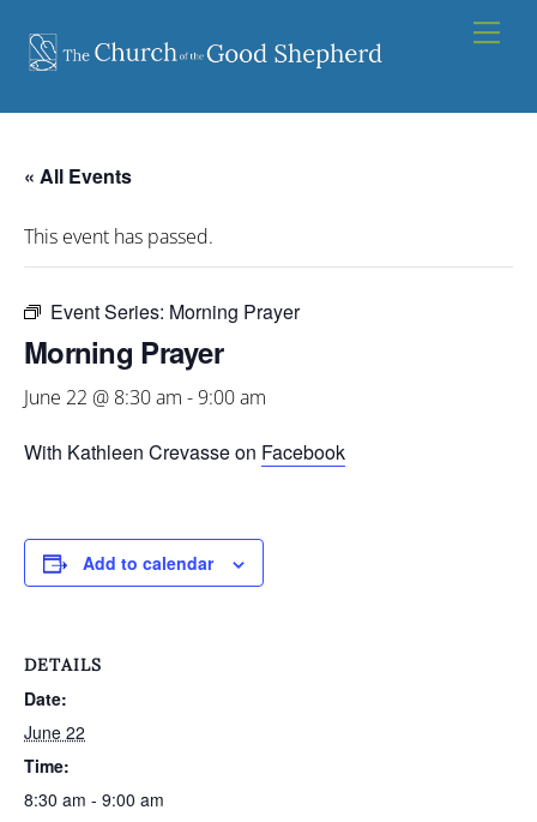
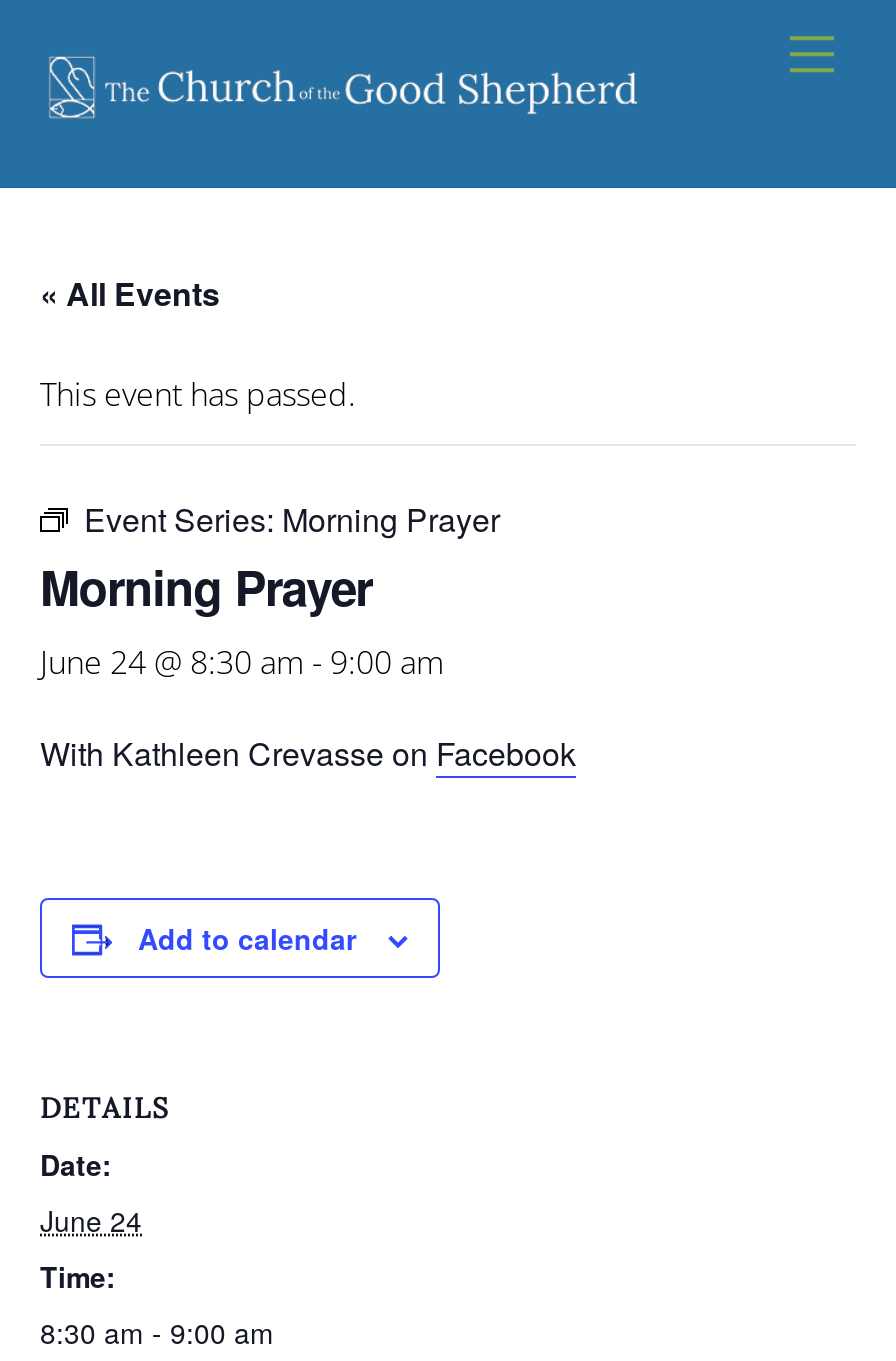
- June 22 @ 8:30 am - 9:00 am
+ June 24 @ 8:30 am - 9:00 am

- June 22
+ June 24
